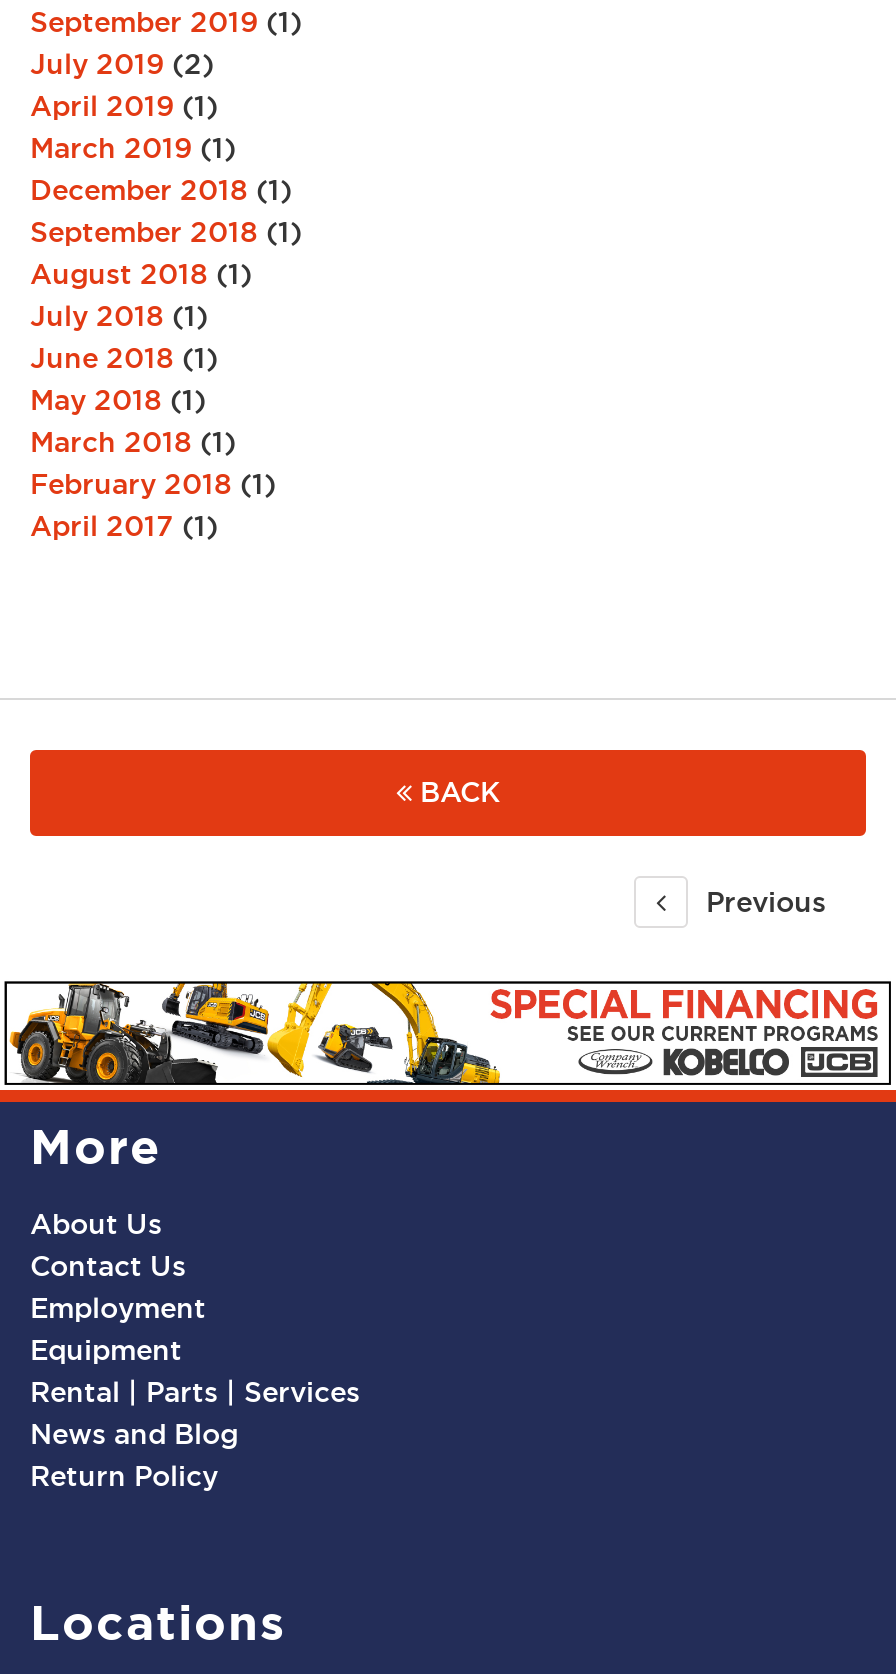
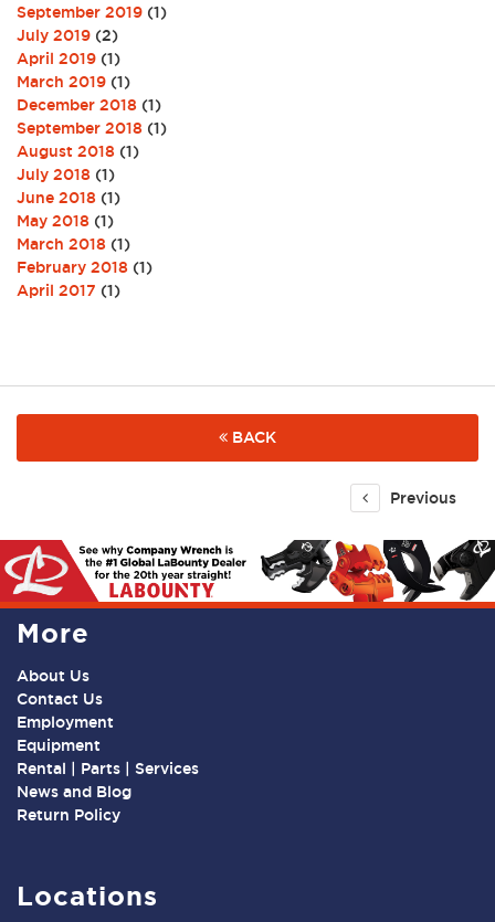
- [image]
+ [image]
